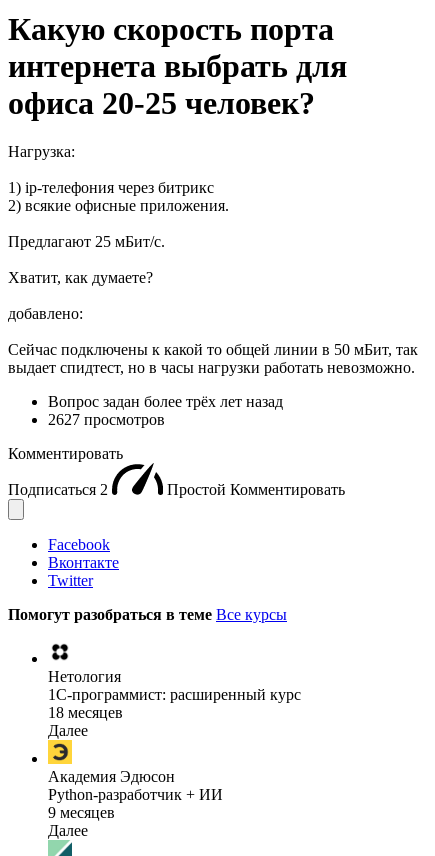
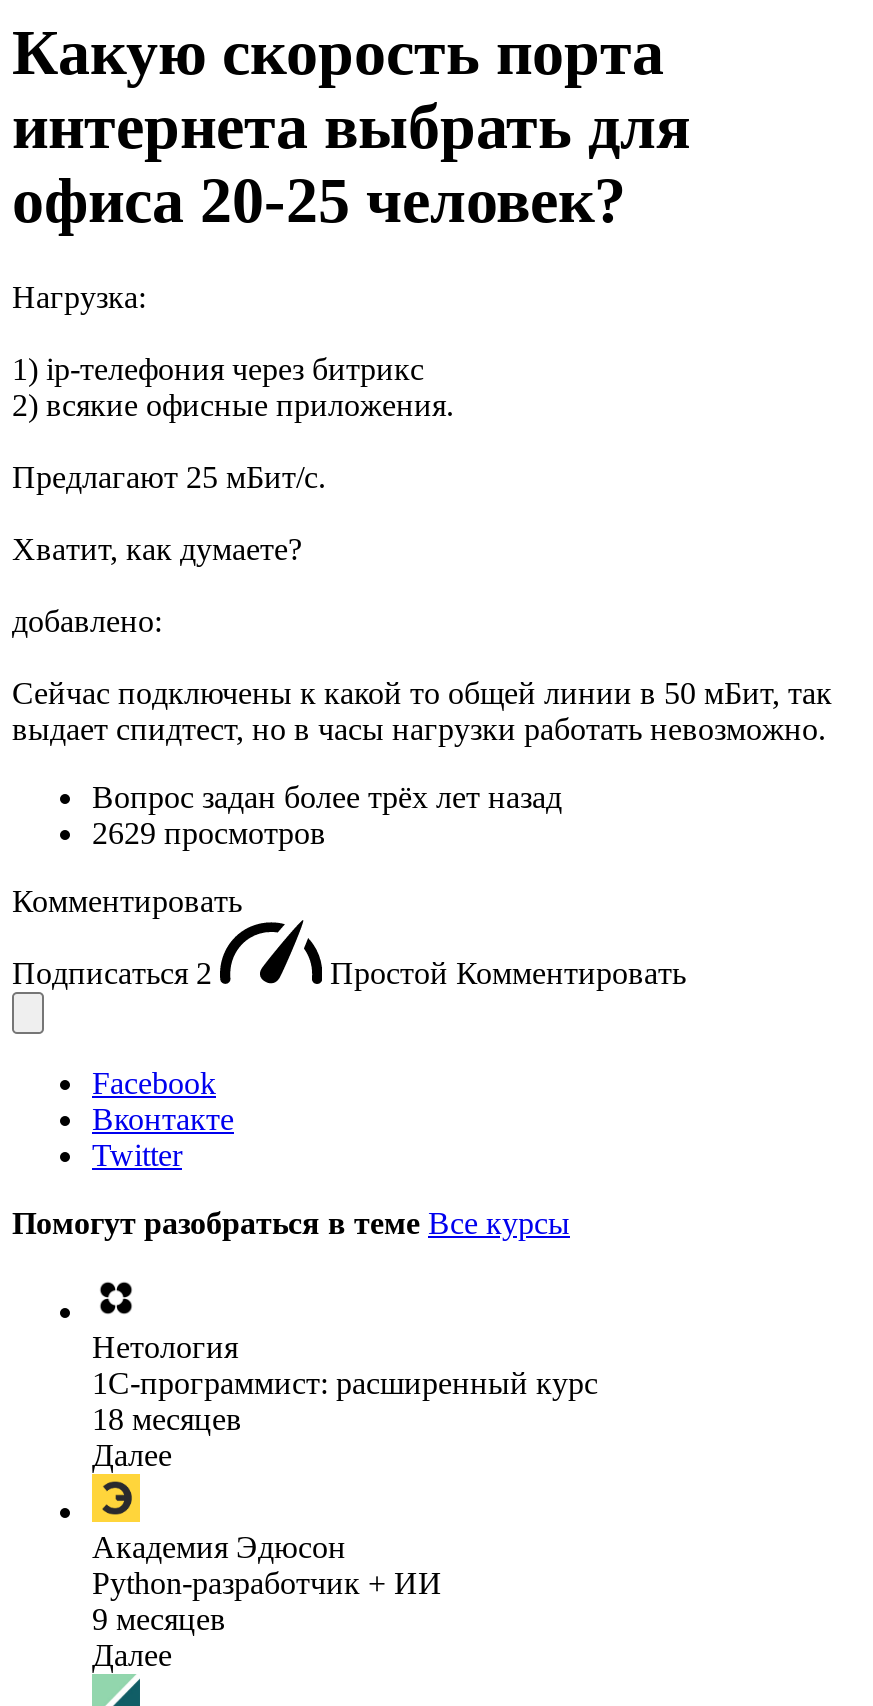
- 2627 просмотров
+ 2629 просмотров
